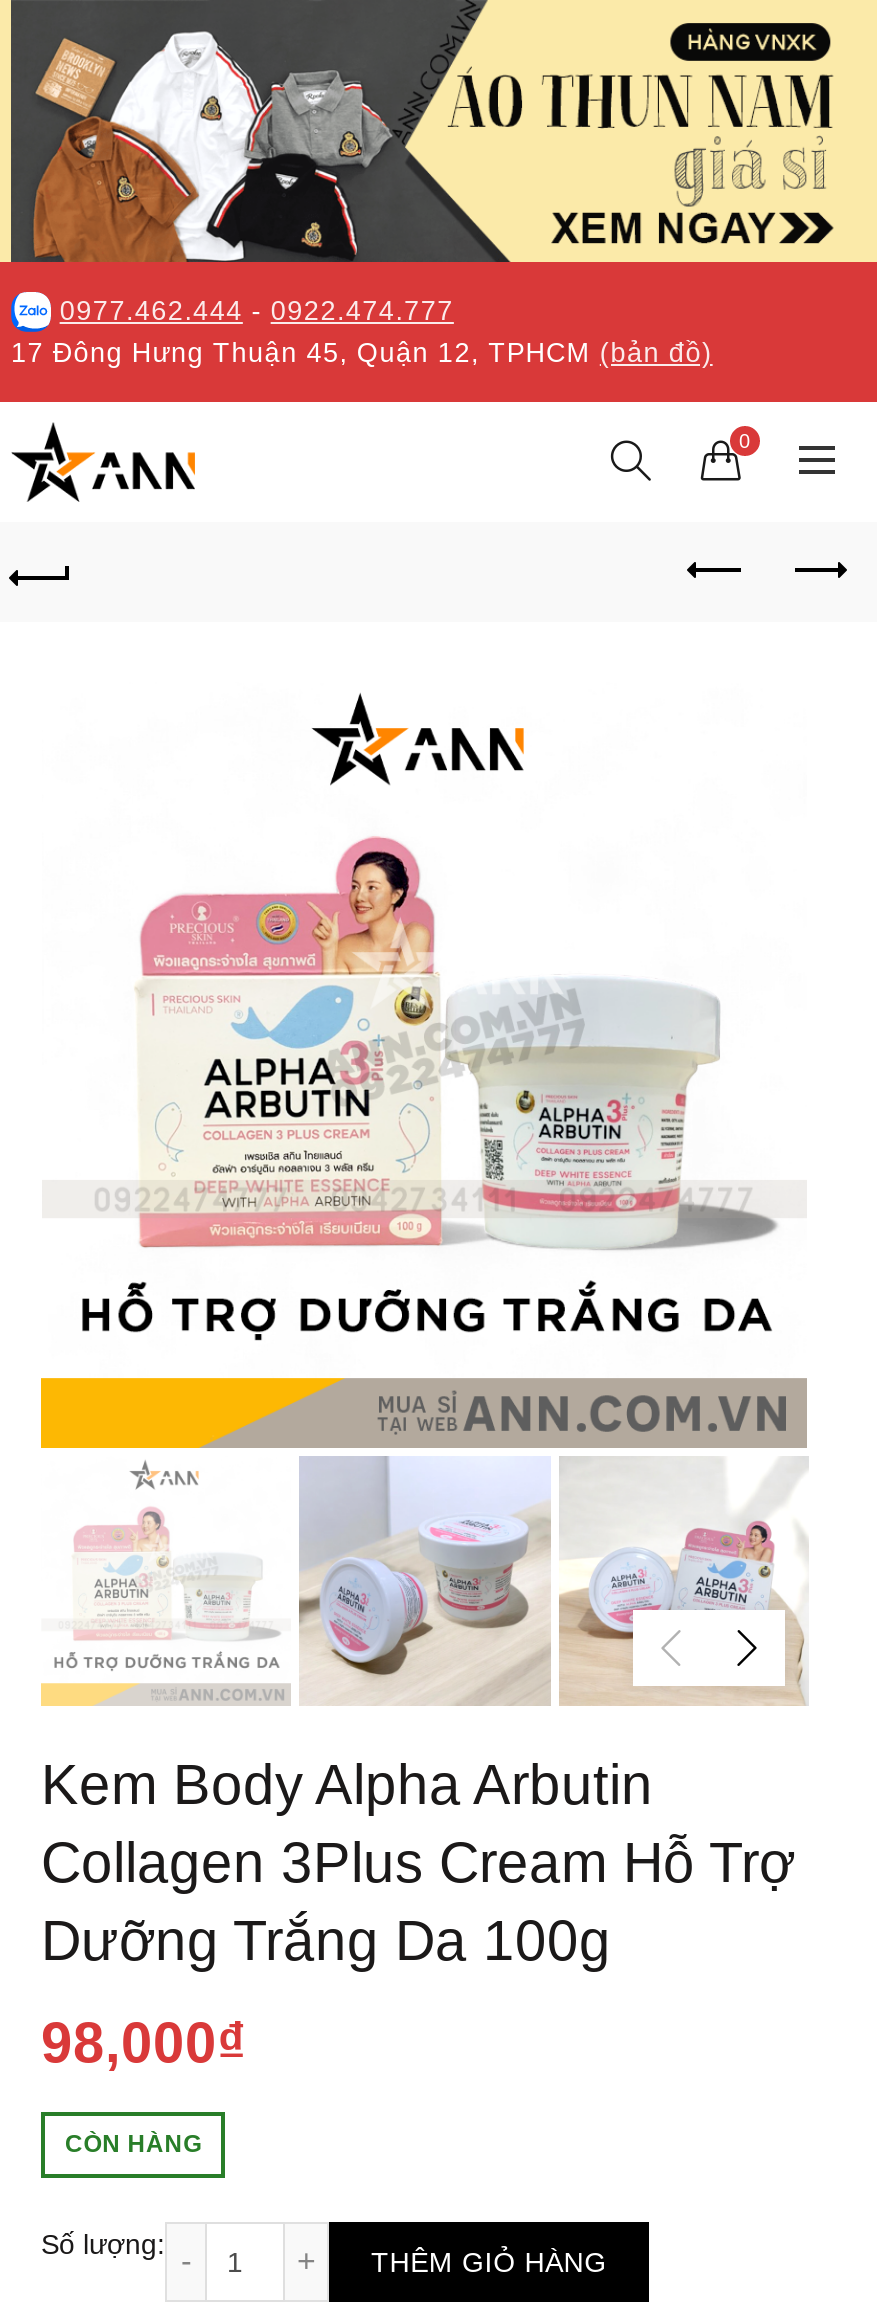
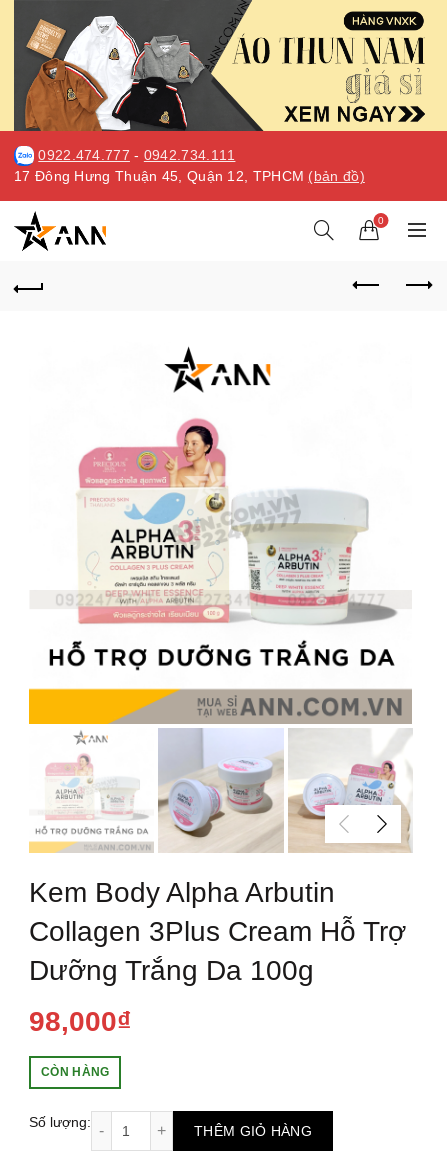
- 0977.462.444 - 0922.474.777
+ 0922.474.777 - 0942.734.111
